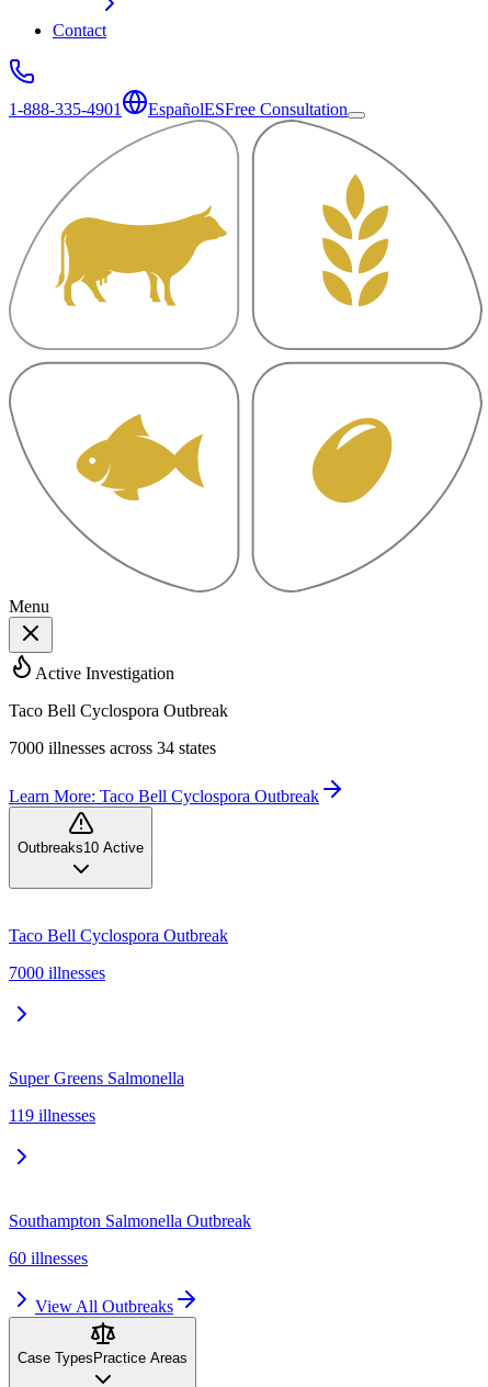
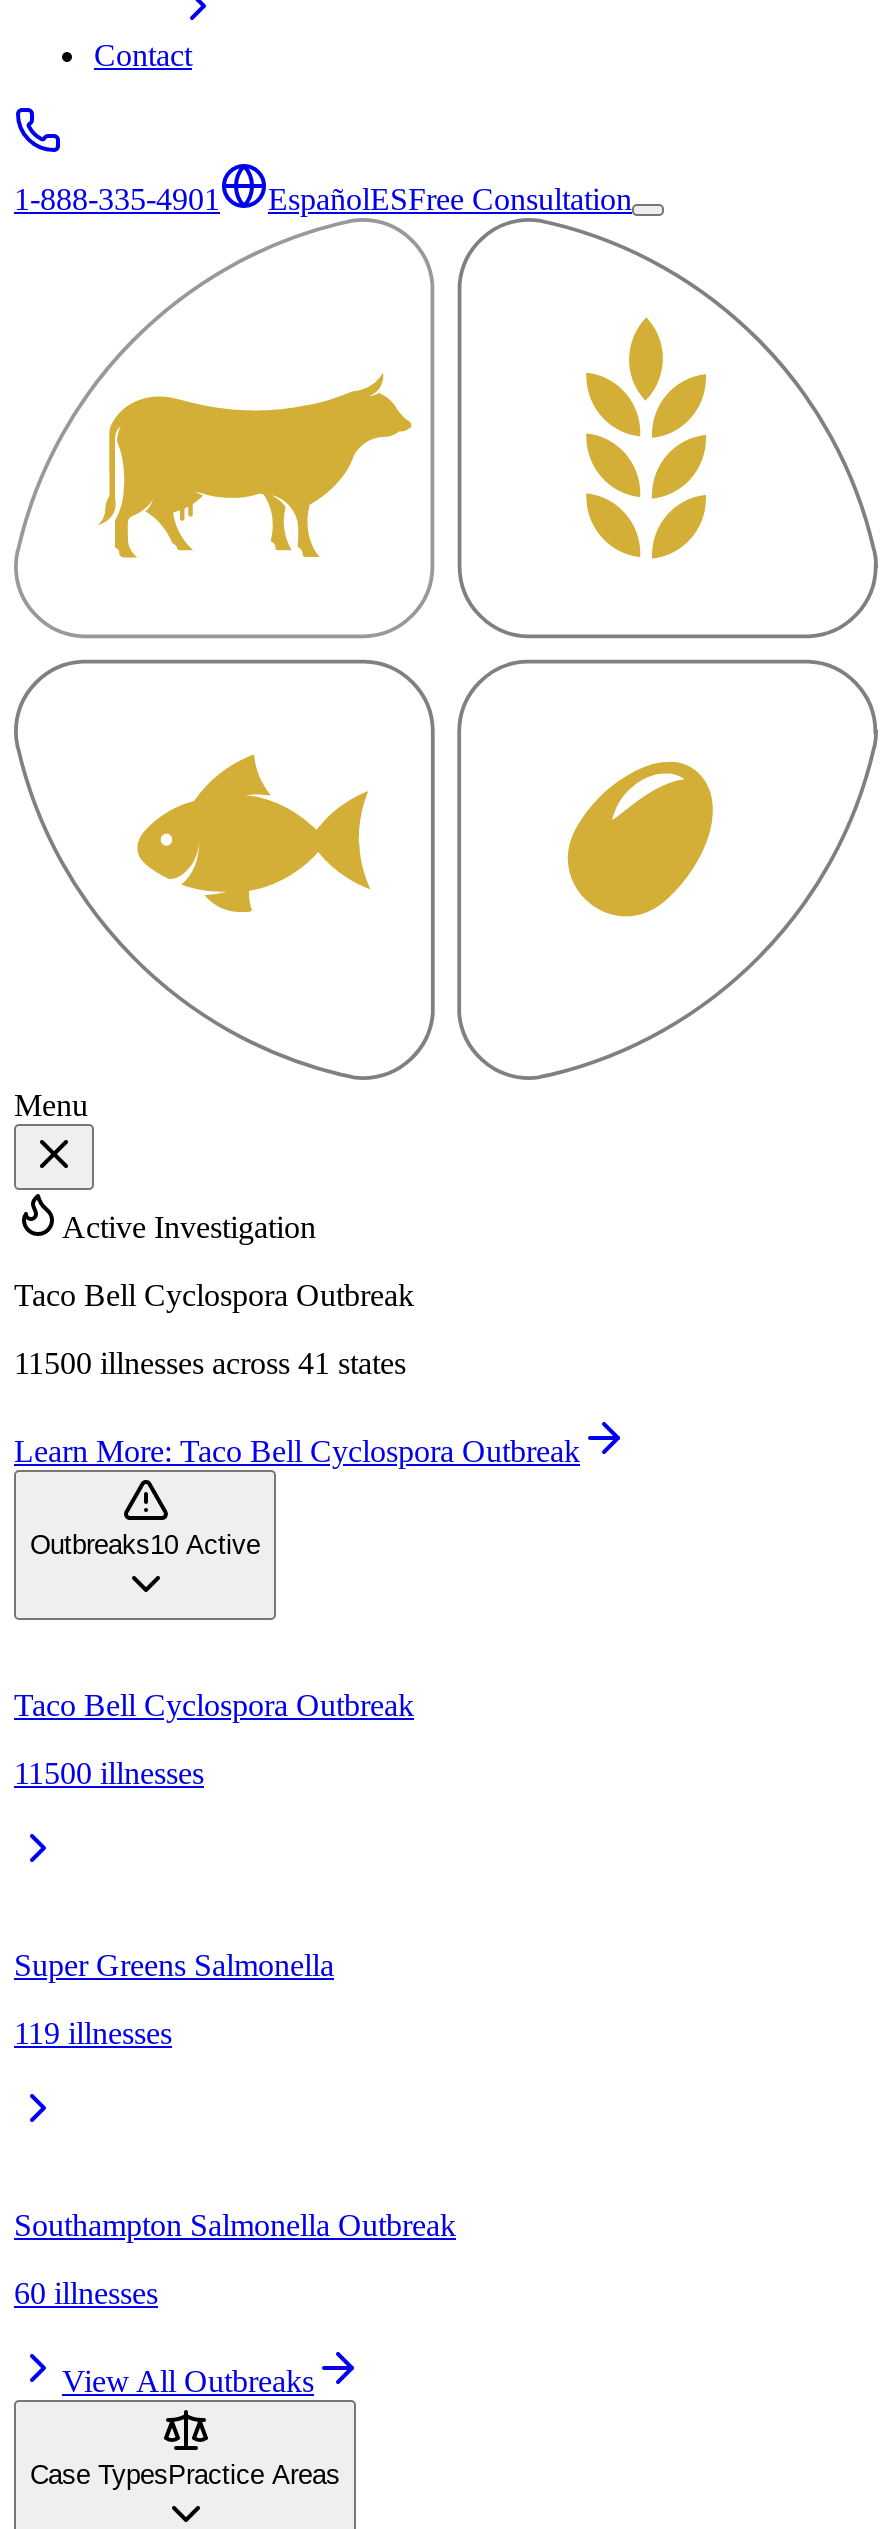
- 7000 illnesses across 34 states
+ 11500 illnesses across 41 states

- 7000 illnesses
+ 11500 illnesses
